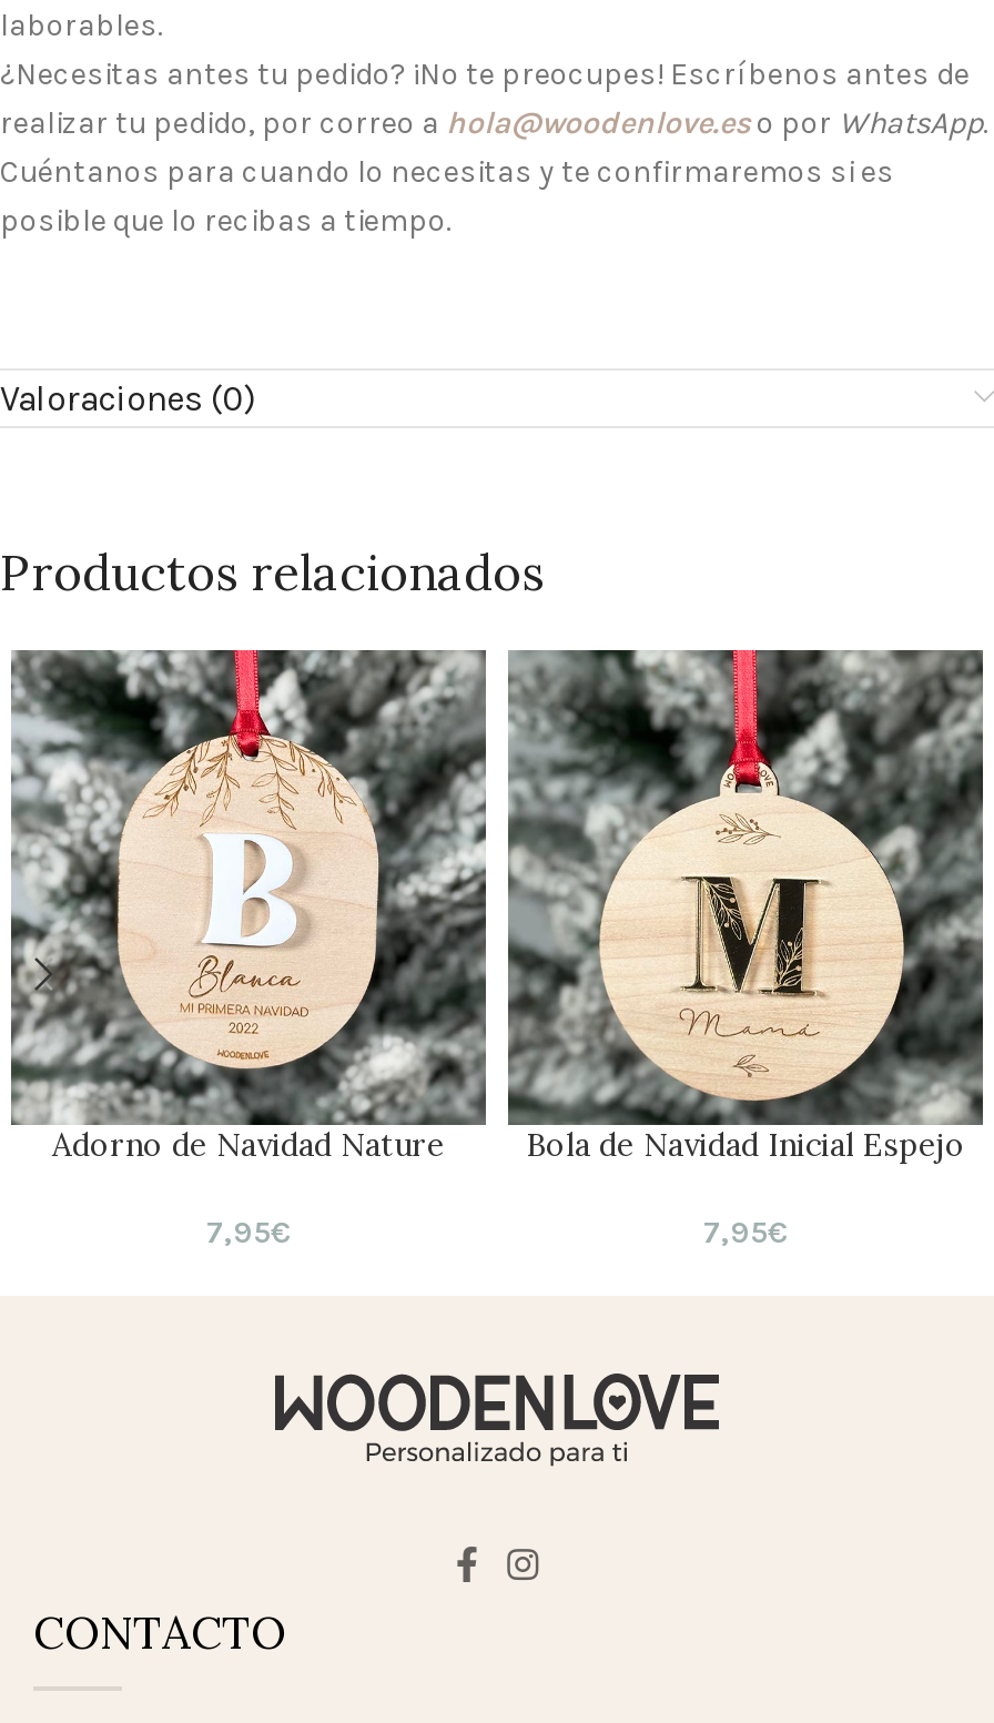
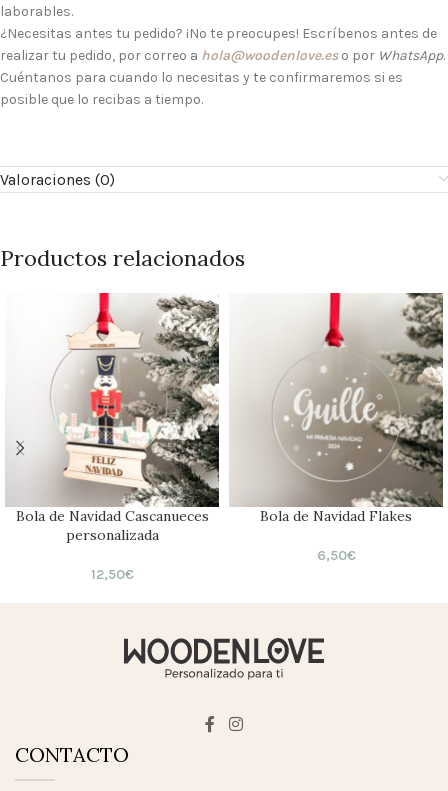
- [image]
- Adorno de Navidad Nature
+ [image]
+ Bola de Navidad Cascanueces
+ personalizada

- [image]
- Bola de Navidad Inicial Espejo
+ [image]
+ Bola de Navidad Flakes

- 7,95€
+ 12,50€

- 7,95€
+ 6,50€
